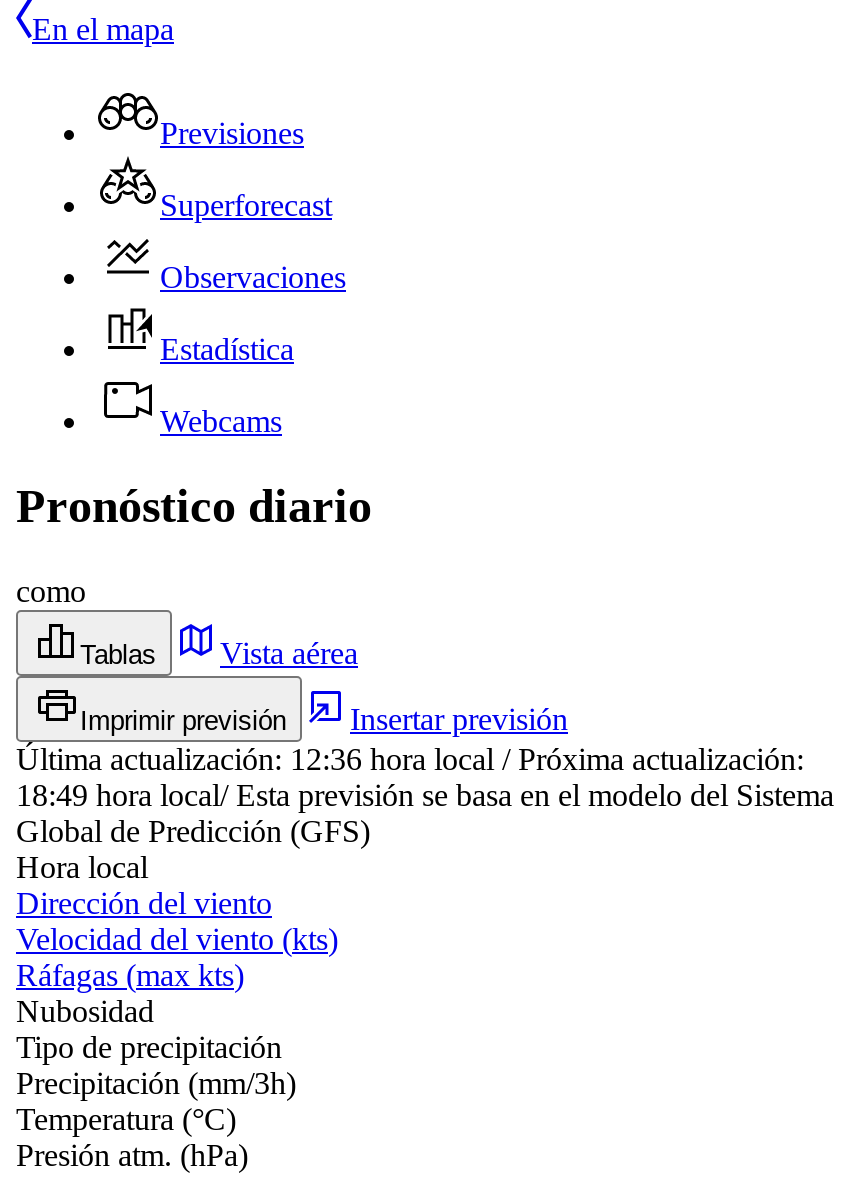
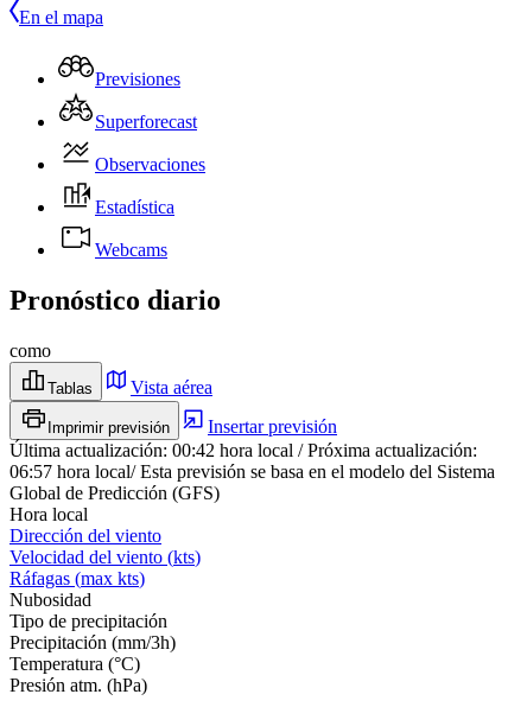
- Última actualización:12:36 hora local / Próxima actualización:
+ Última actualización:00:42 hora local / Próxima actualización:

- 18:49 hora local/ Esta previsión se basa en el modelo del Sistema
+ 06:57 hora local/ Esta previsión se basa en el modelo del Sistema
